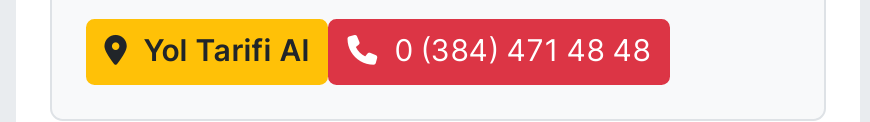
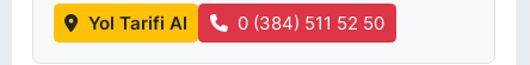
- 0 (384) 471 48 48
+ 0 (384) 511 52 50
